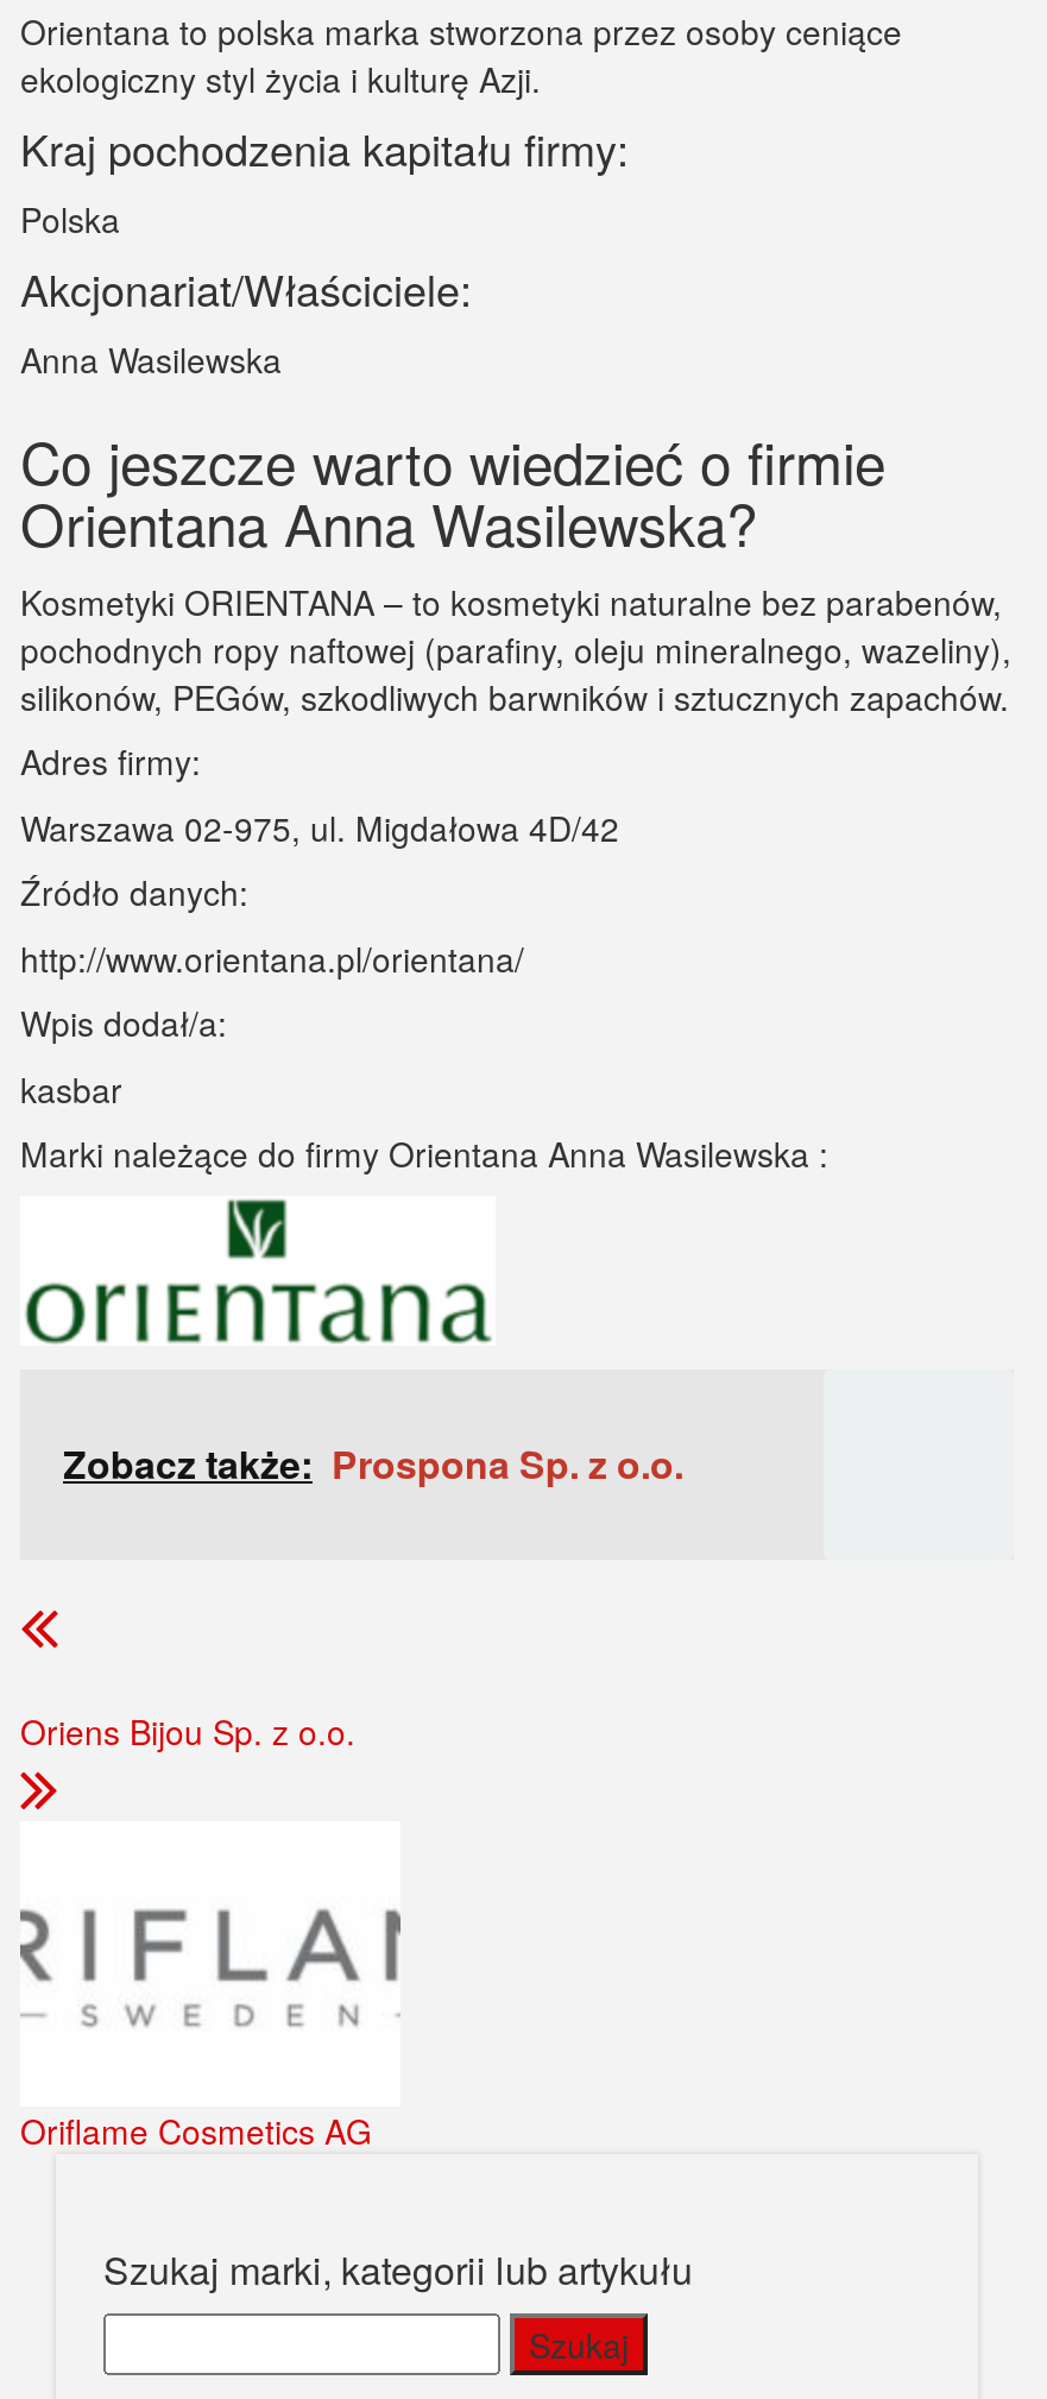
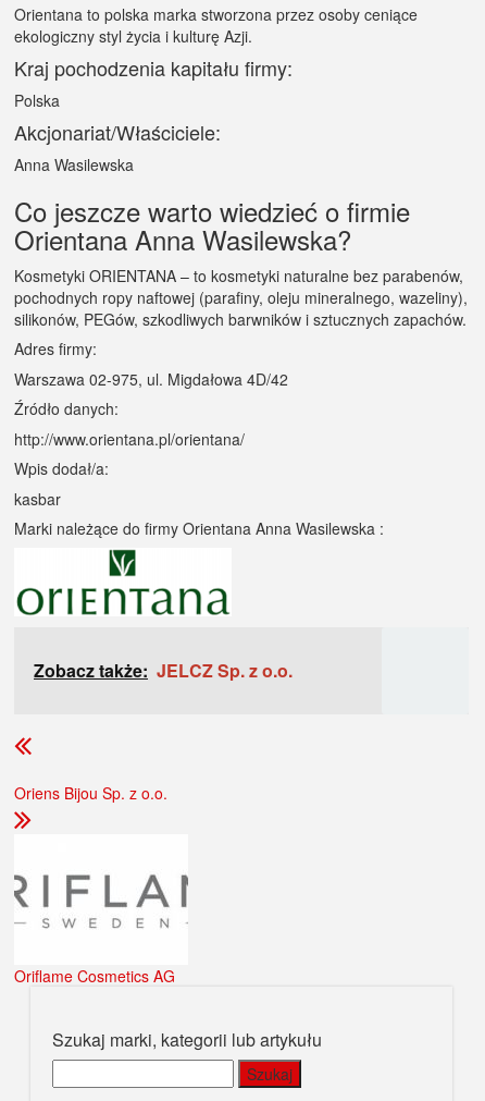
- Zobacz także: Prospona Sp. z o.o.
+ Zobacz także: JELCZ Sp. z o.o.
